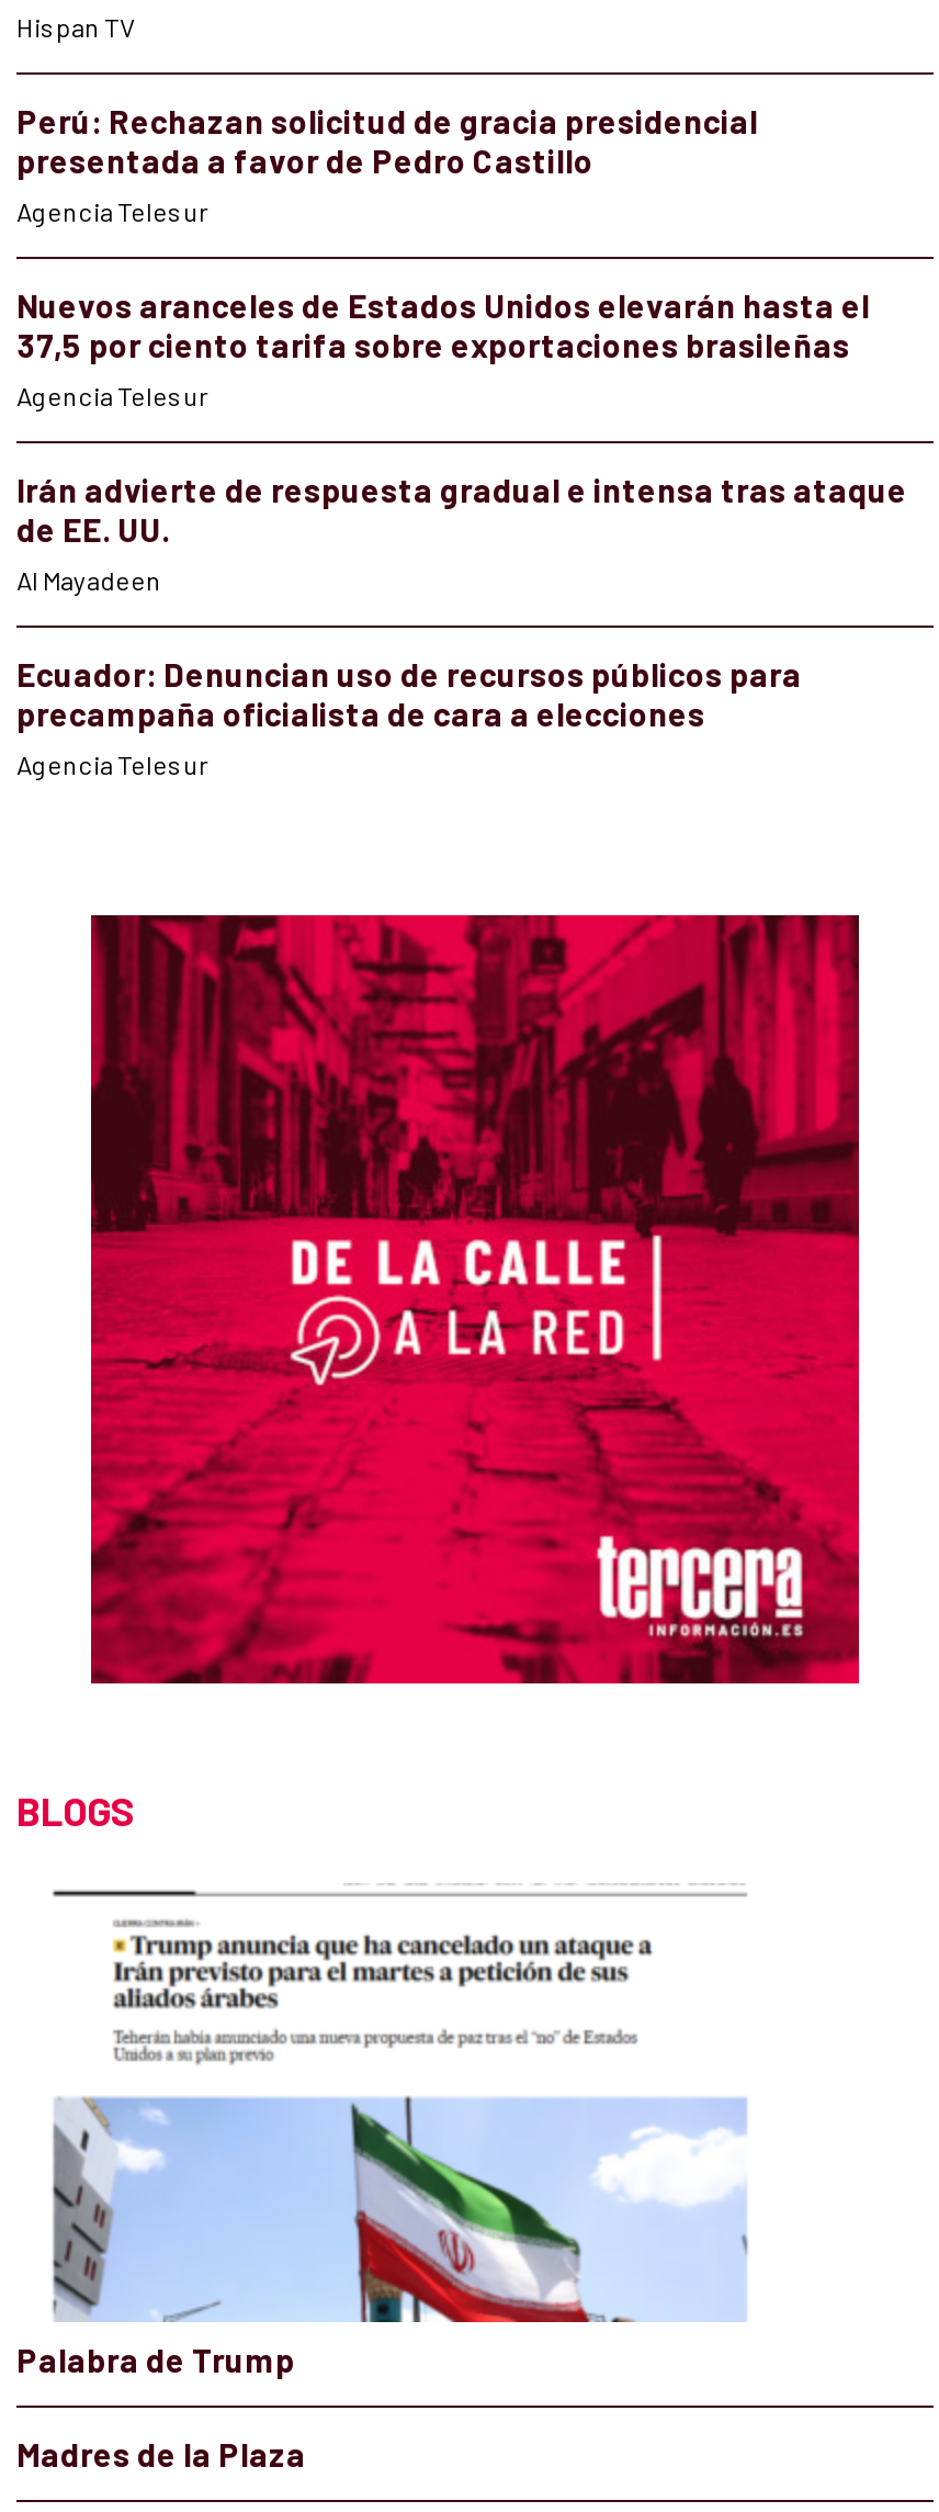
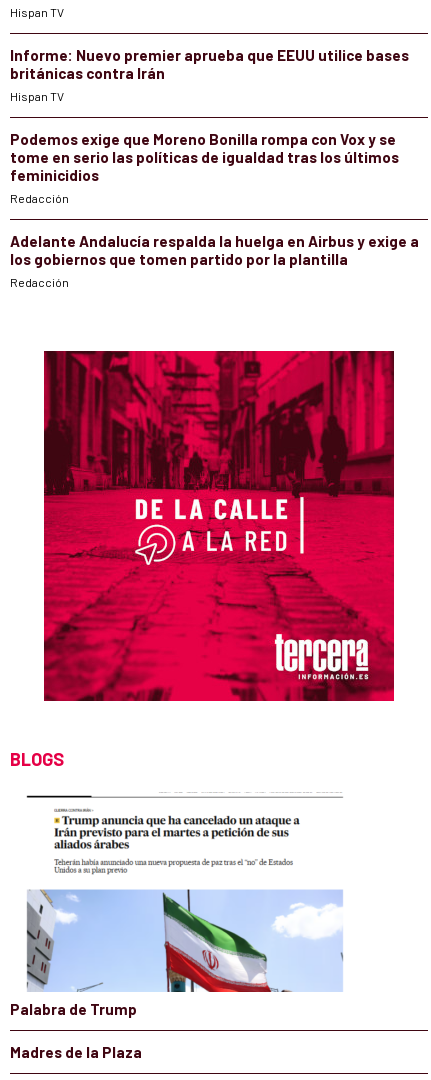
- Perú: Rechazan solicitud de gracia presidencial
- presentada a favor de Pedro Castillo
- Agencia Telesur
- Nuevos aranceles de Estados Unidos elevarán hasta el
- 37,5 por ciento tarifa sobre exportaciones brasileñas
- Agencia Telesur
- Irán advierte de respuesta gradual e intensa tras ataque
- de EE. UU.
- Al Mayadeen
- Ecuador: Denuncian uso de recursos públicos para
- precampaña oficialista de cara a elecciones
- Agencia Telesur
+ Informe: Nuevo premier aprueba que EEUU utilice bases
+ británicas contra Irán
+ Hispan TV
+ Podemos exige que Moreno Bonilla rompa con Vox y se
+ tome en serio las políticas de igualdad tras los últimos
+ feminicidios
+ Redacción
+ Adelante Andalucía respalda la huelga en Airbus y exige a
+ los gobiernos que tomen partido por la plantilla
+ Redacción
